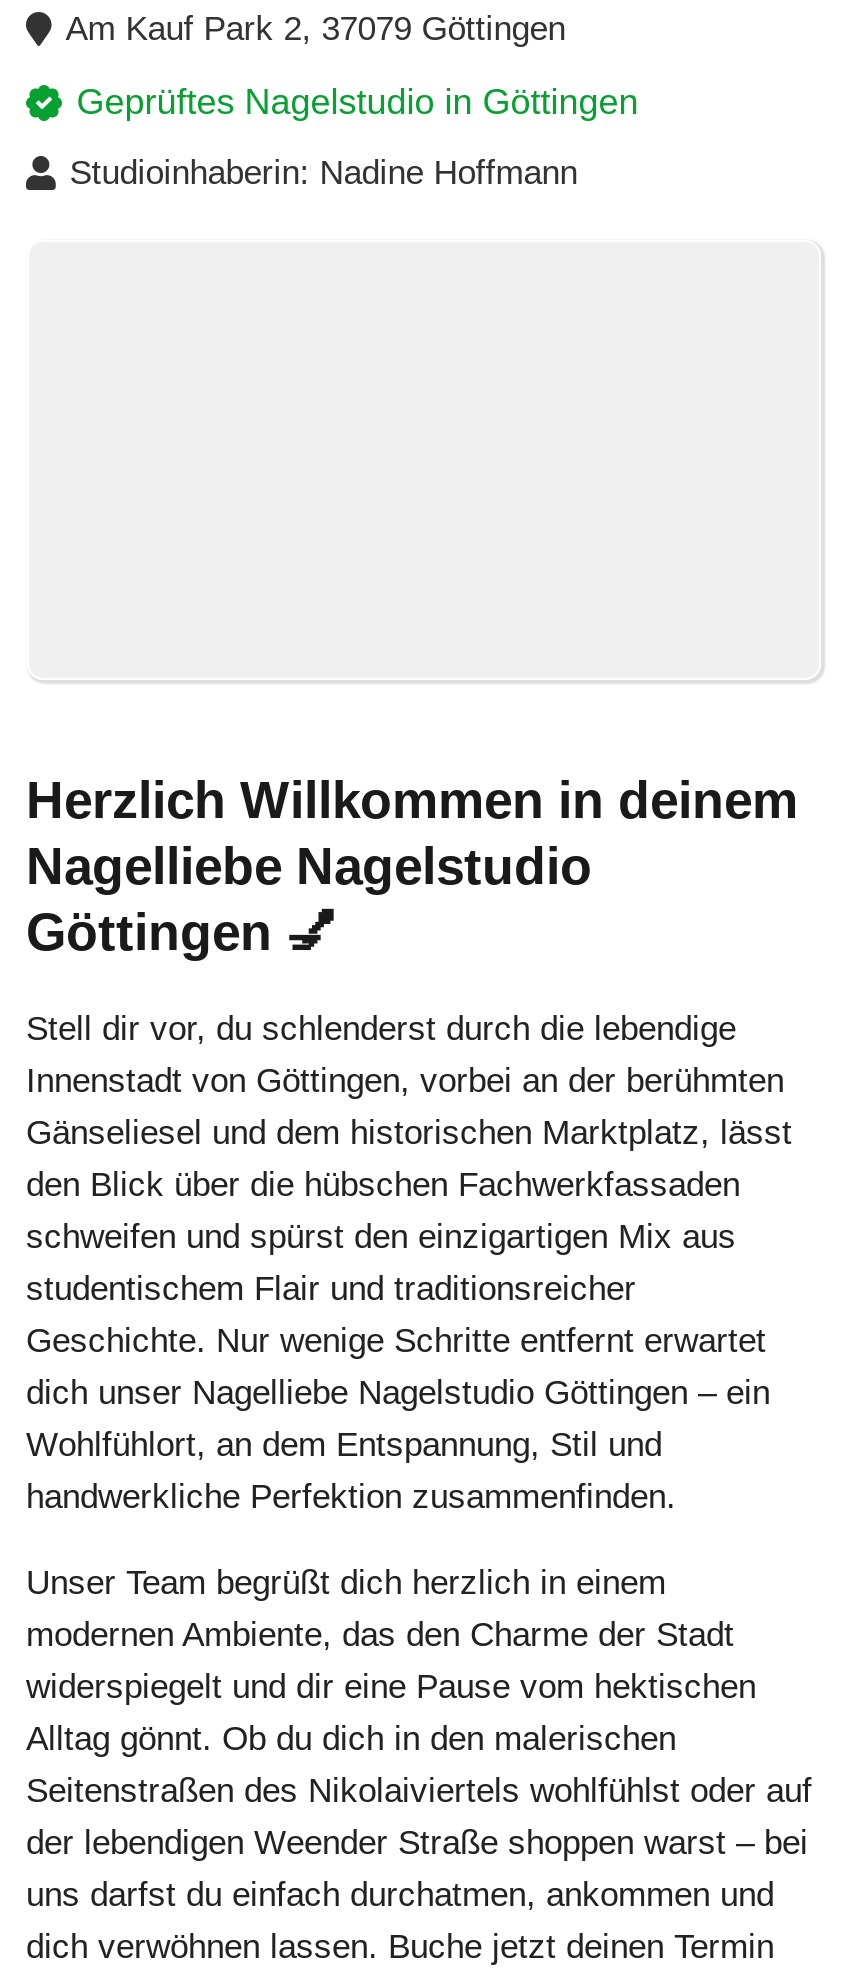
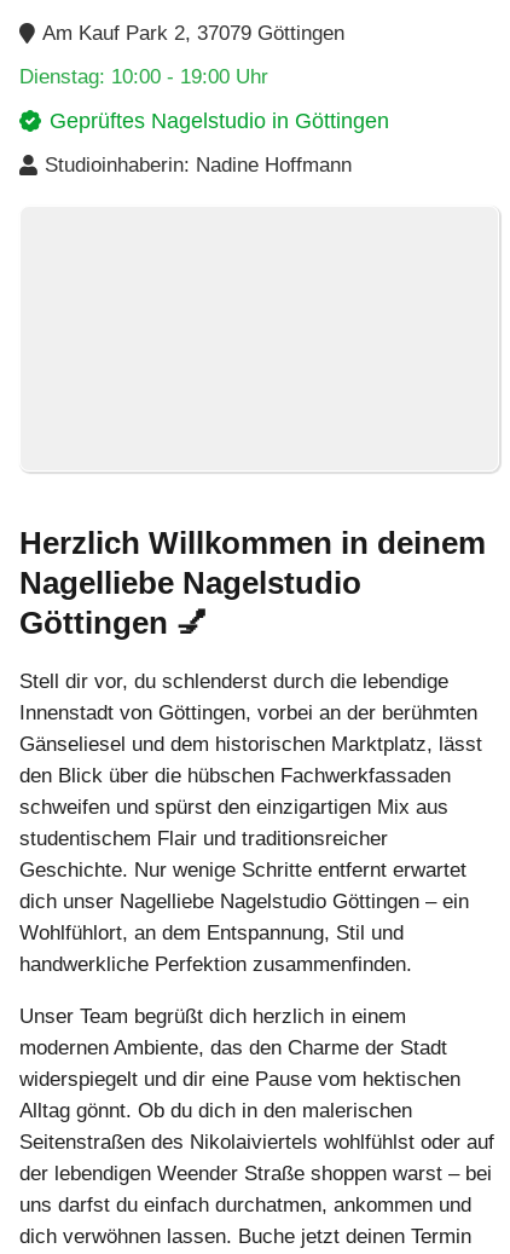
+ Dienstag: 10:00 - 19:00 Uhr
